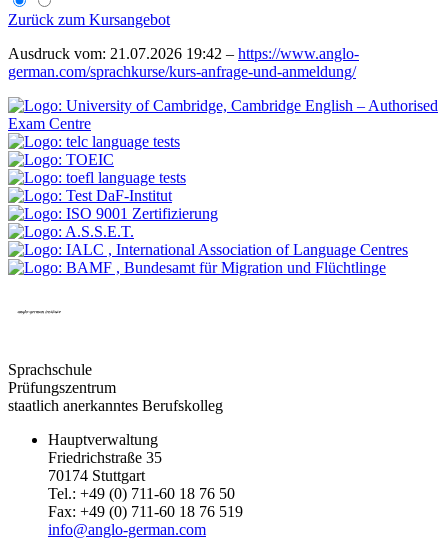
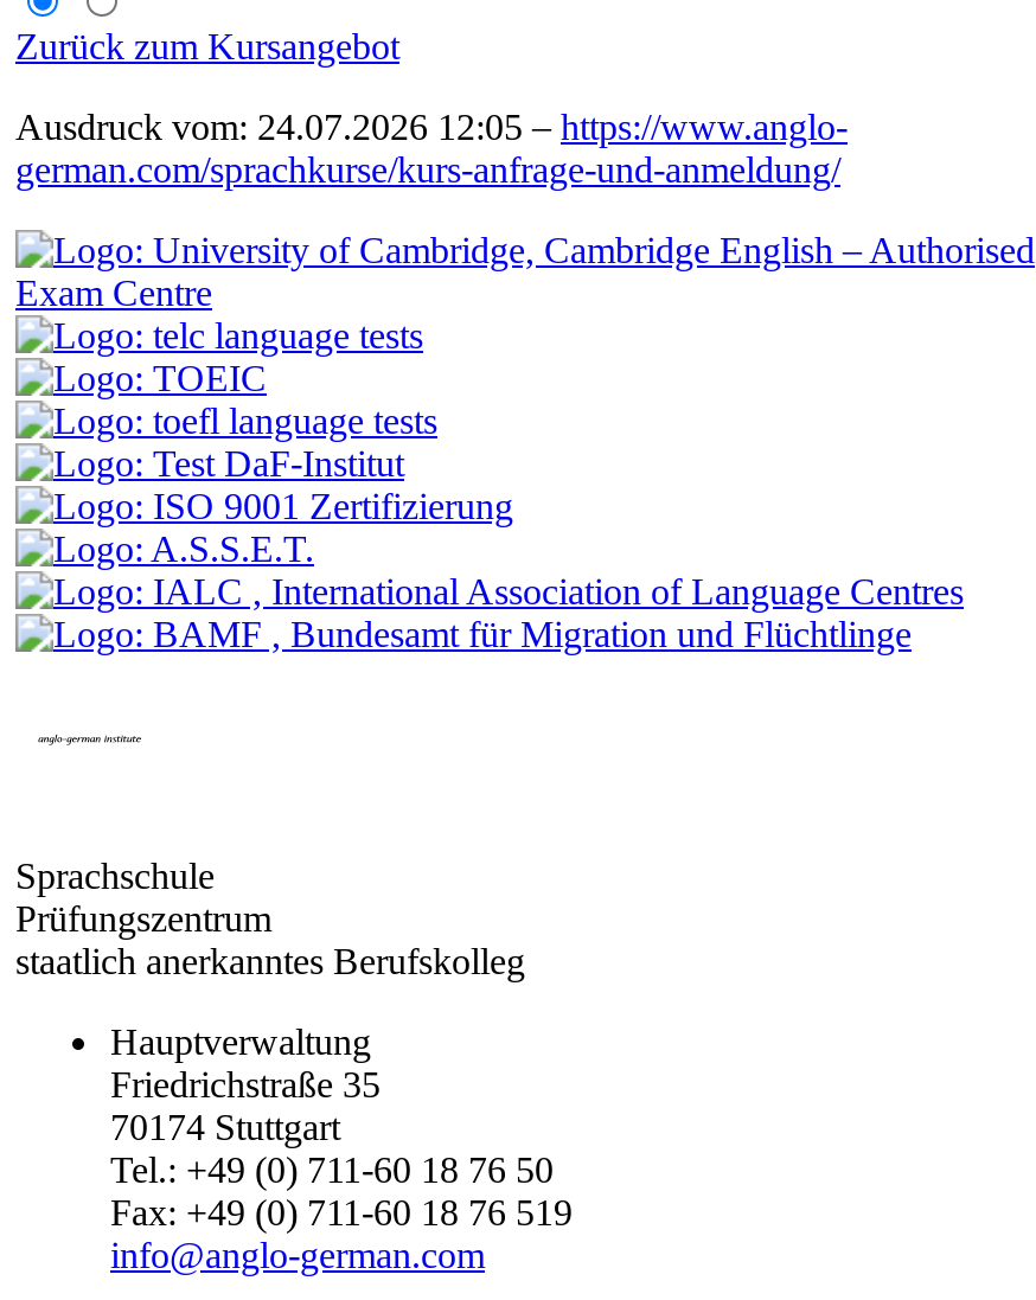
- Ausdruck vom: 21.07.2026 19:42 – https://www.anglo-
+ Ausdruck vom: 24.07.2026 12:05 – https://www.anglo-
